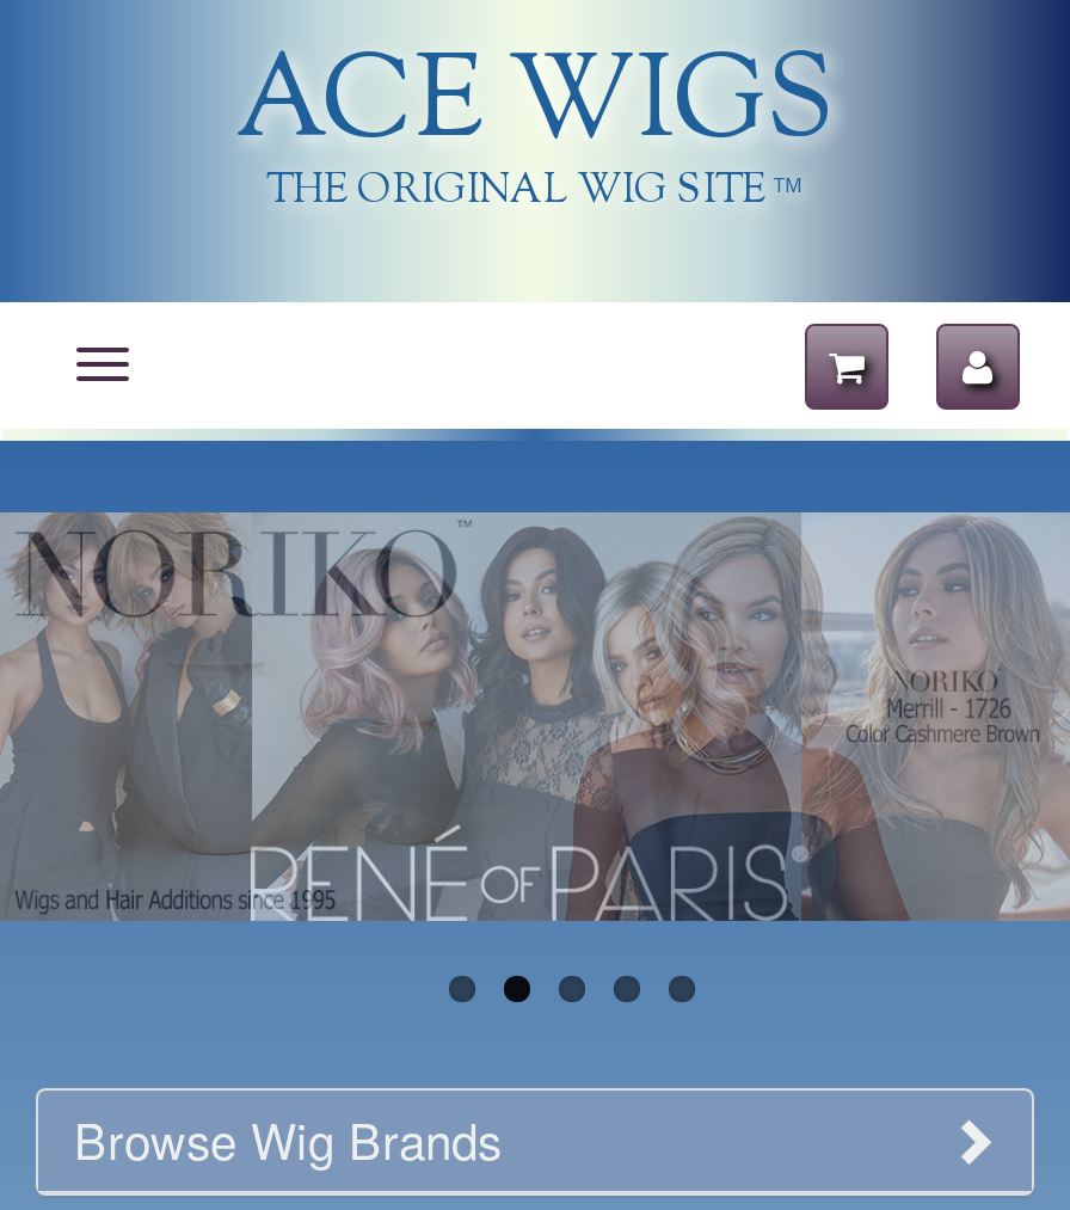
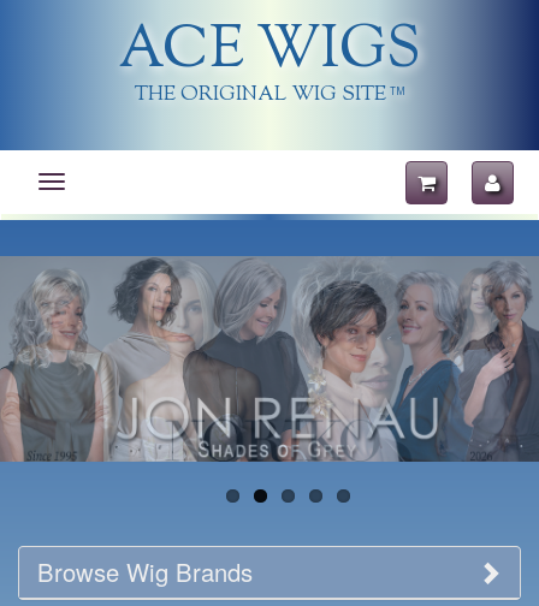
- [image]
+ [image]
